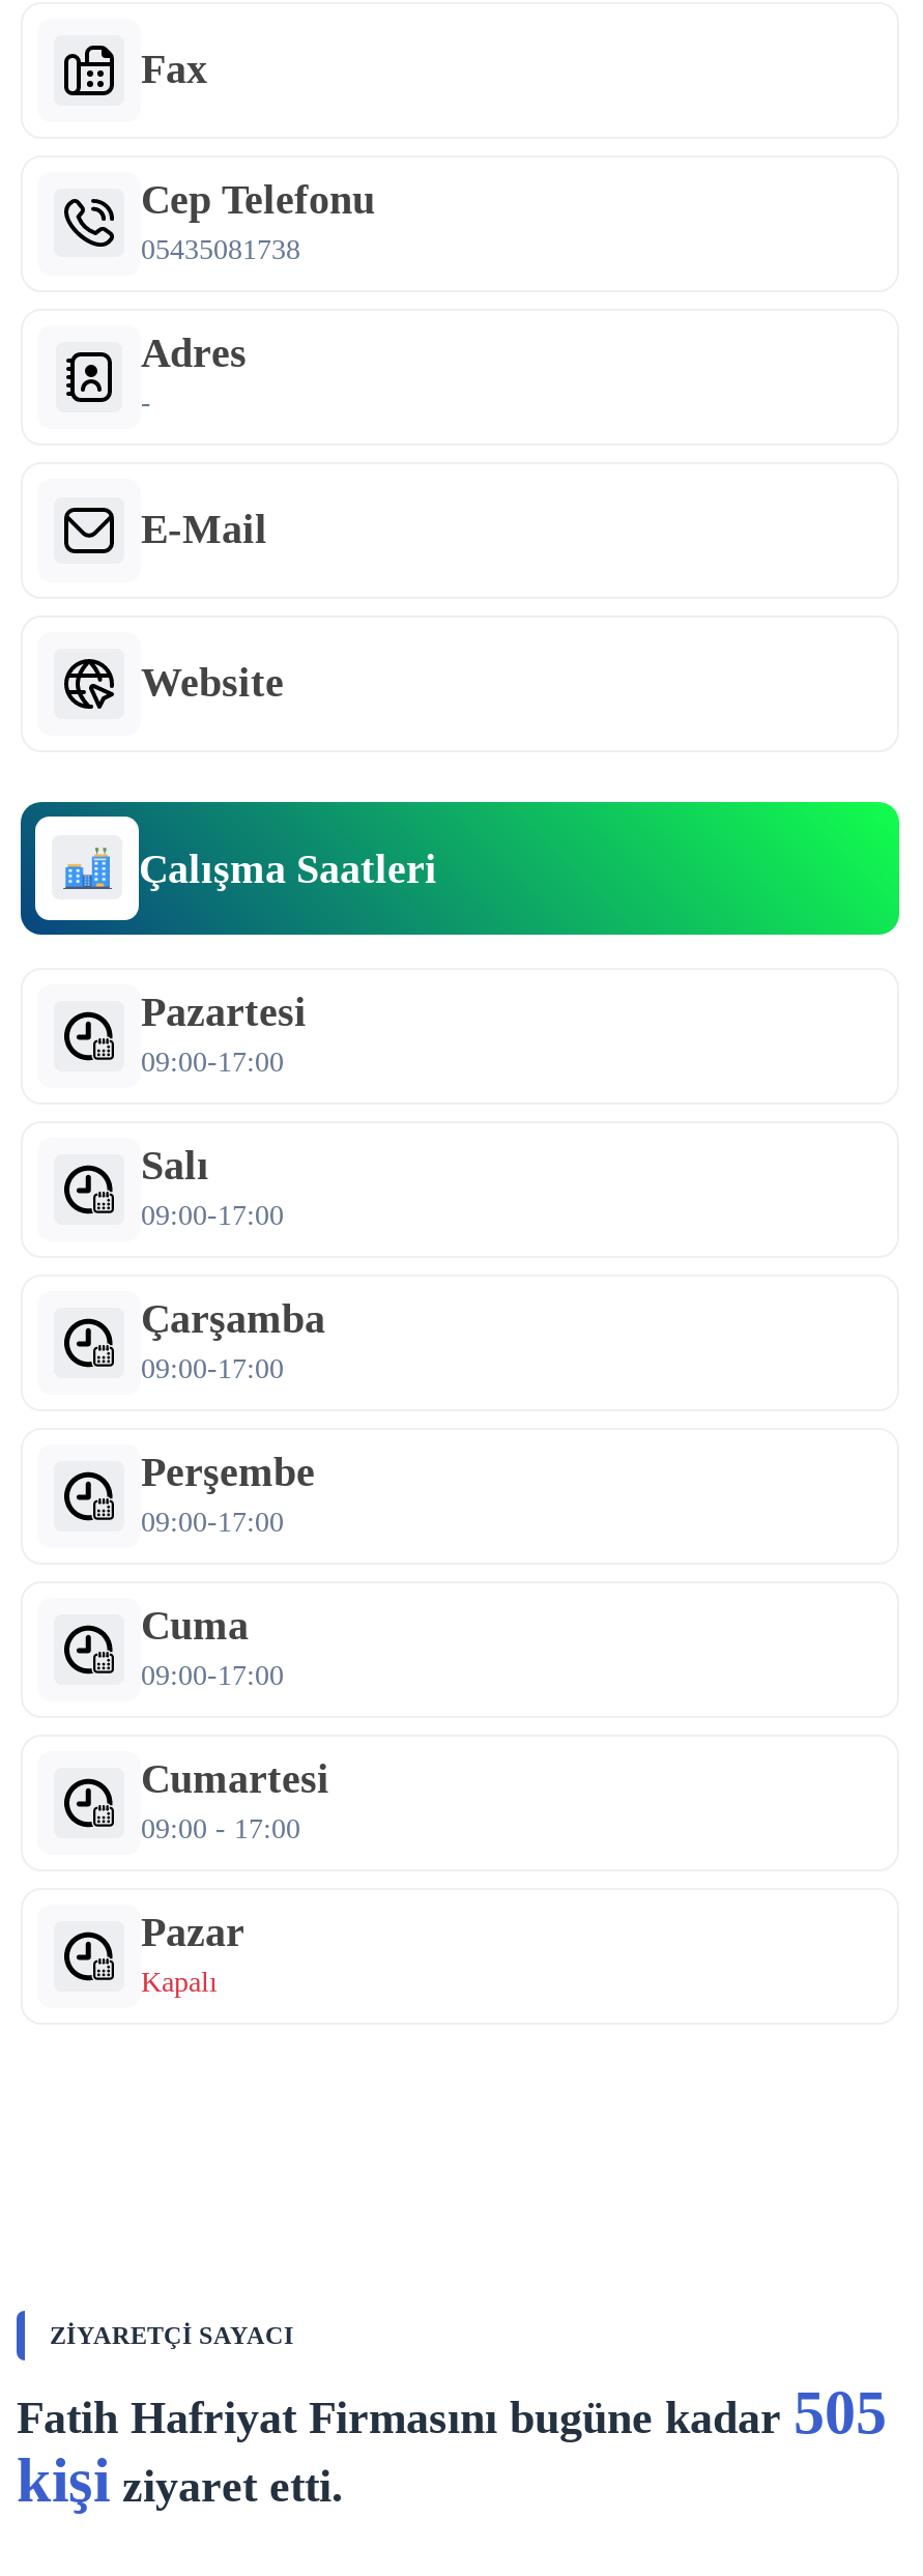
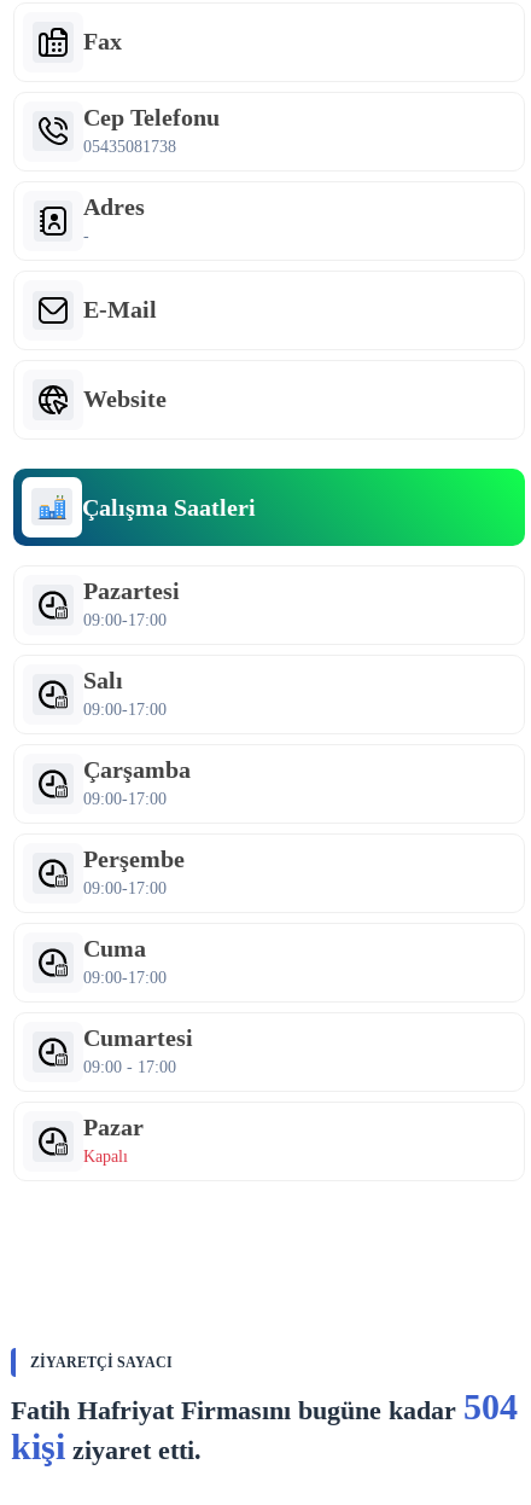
- Fatih Hafriyat Firmasını bugüne kadar 505
+ Fatih Hafriyat Firmasını bugüne kadar 504
